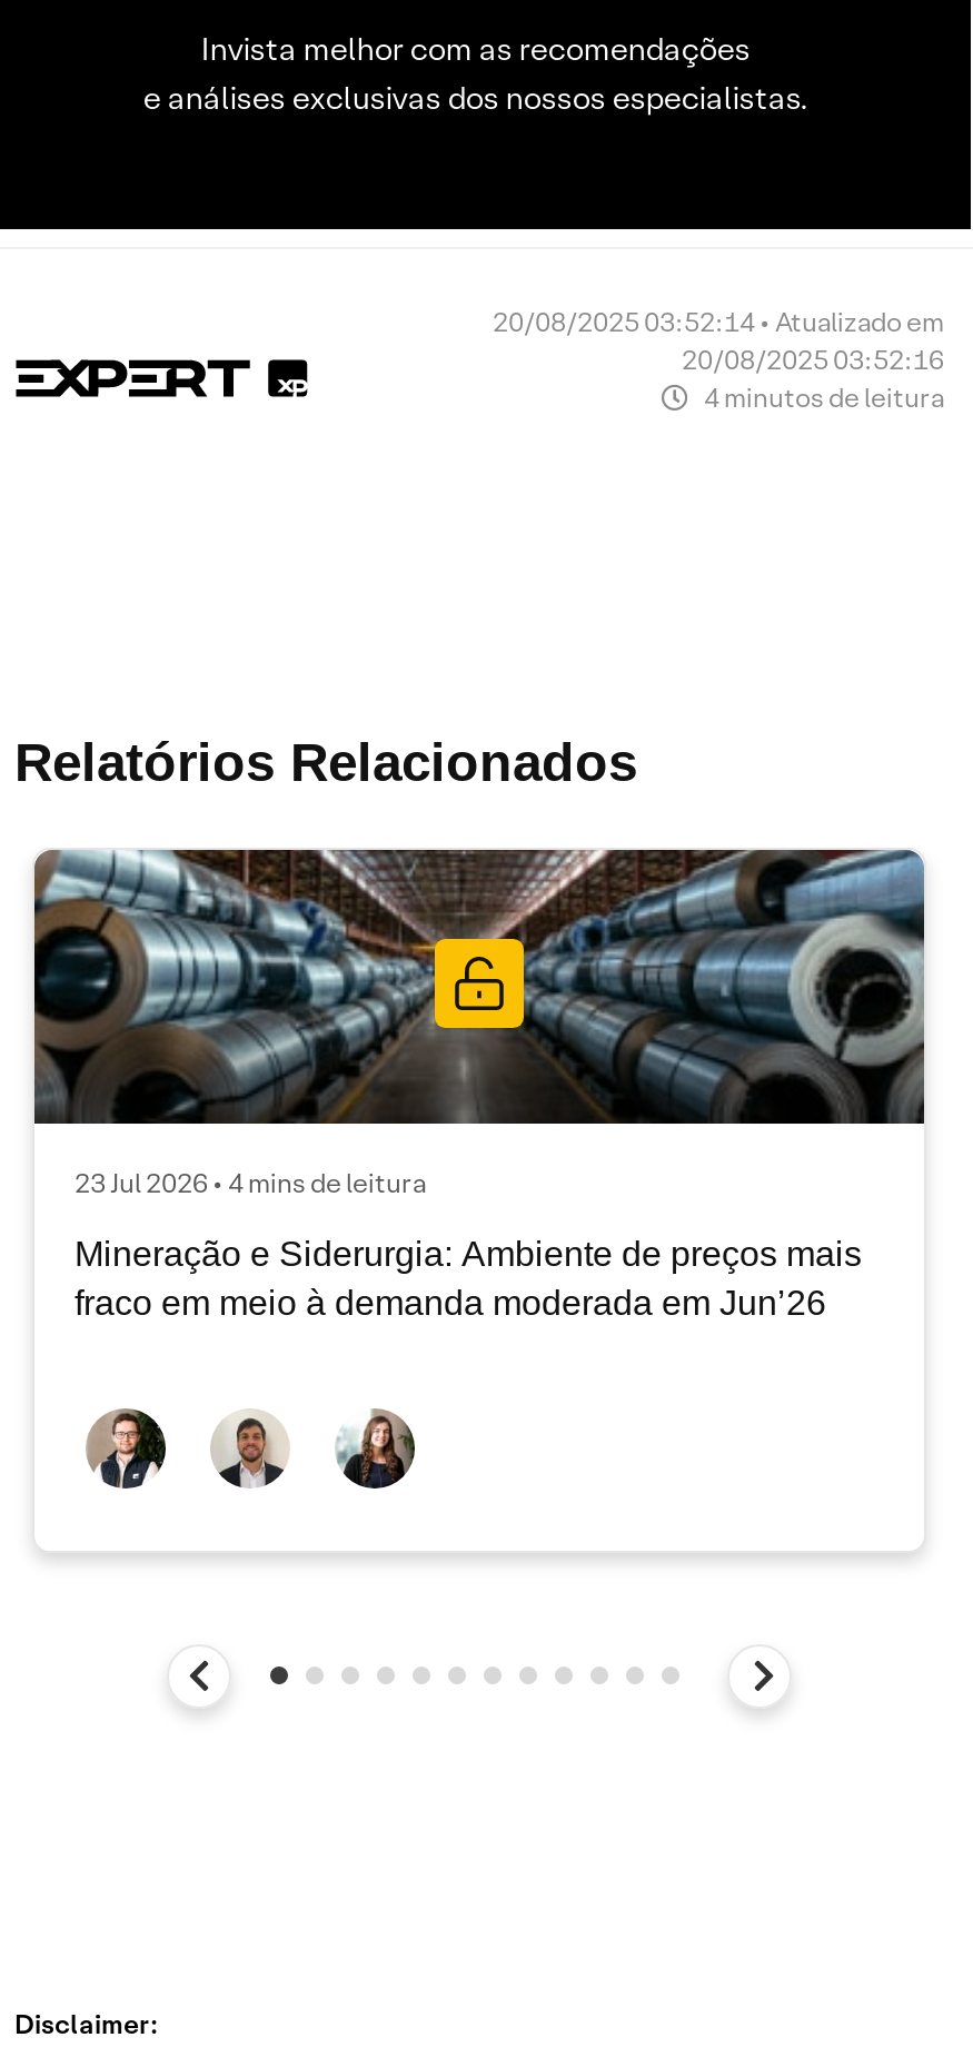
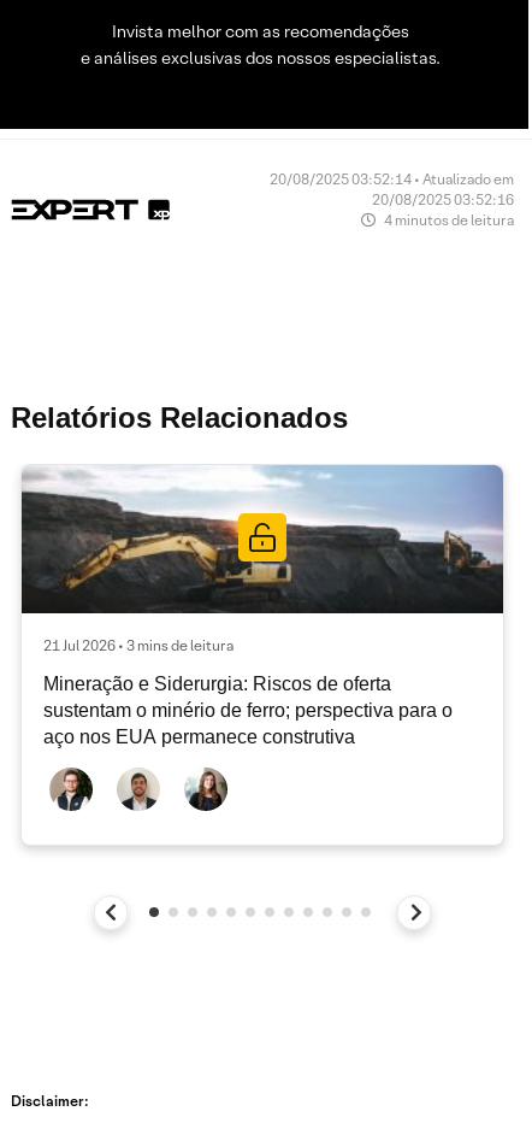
- [image]
- 23 Jul 2026 • 4 mins de leitura
+ [image]
+ 21 Jul 2026 • 3 mins de leitura

- Mineração e Siderurgia: Ambiente de preços mais
- fraco em meio à demanda moderada em Jun’26
+ Mineração e Siderurgia: Riscos de oferta
+ sustentam o minério de ferro; perspectiva para o
+ aço nos EUA permanece construtiva
